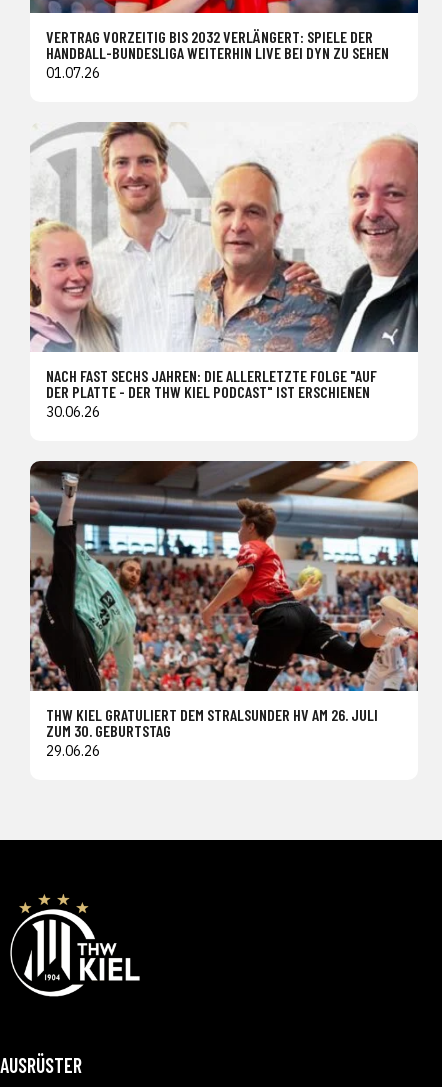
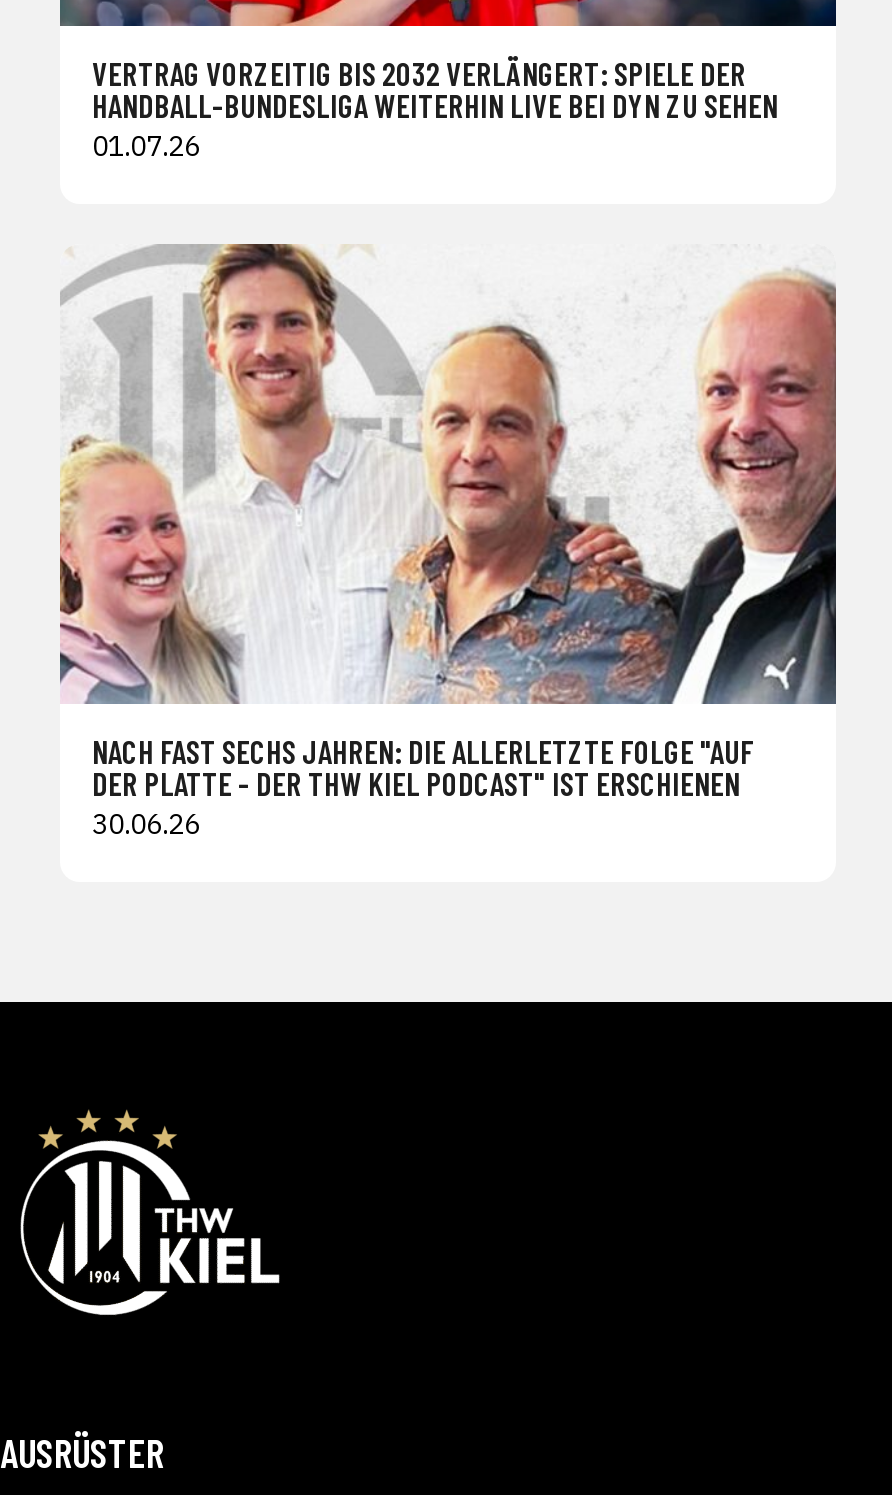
- [image]
- THW KIEL GRATULIERT DEM STRALSUNDER HV AM 26. JULI
- ZUM 30. GEBURTSTAG
- 29.06.26
